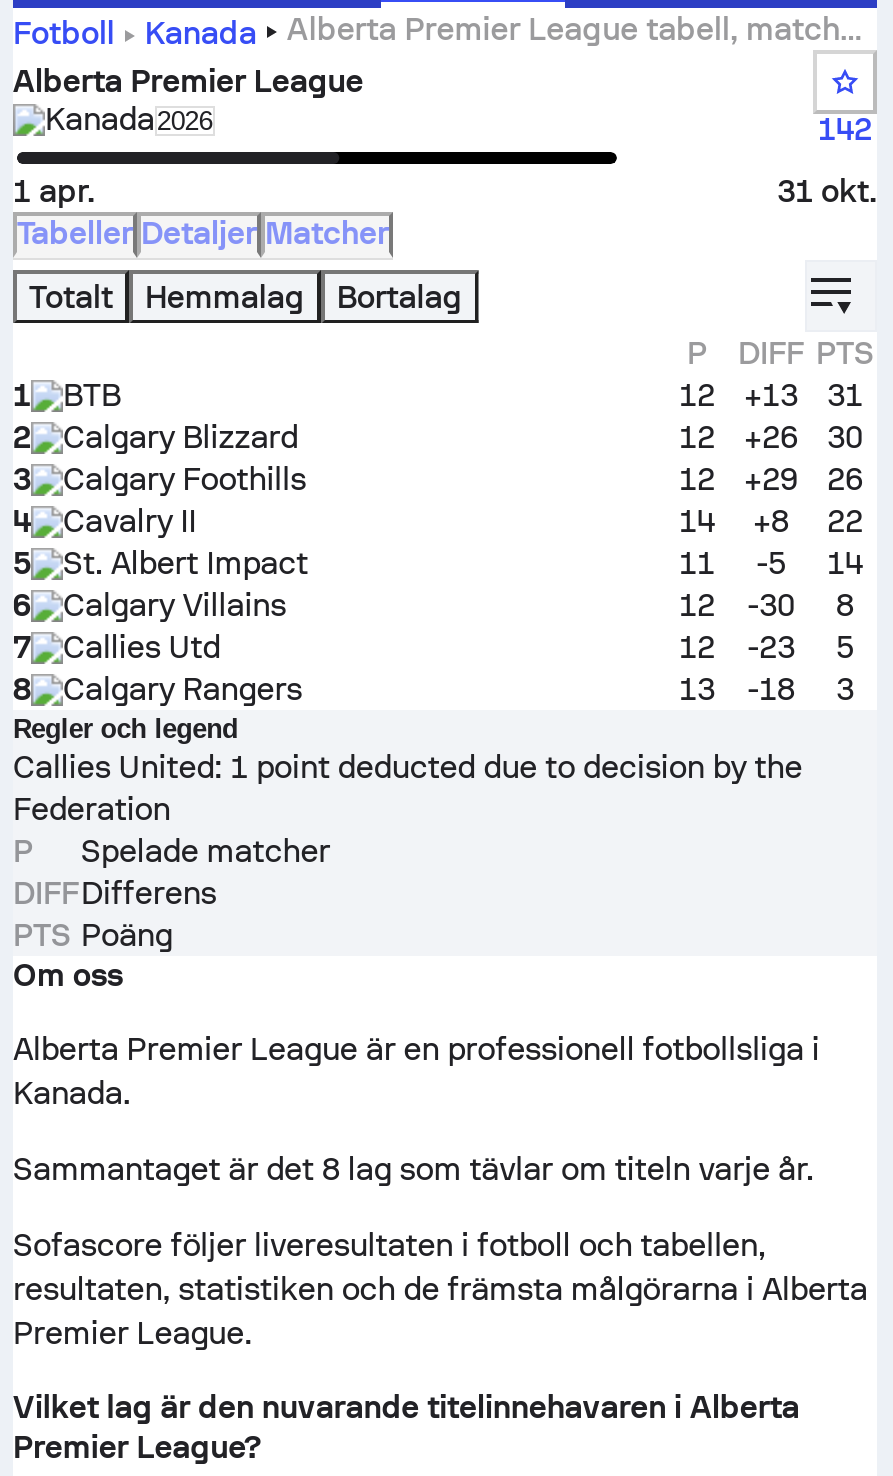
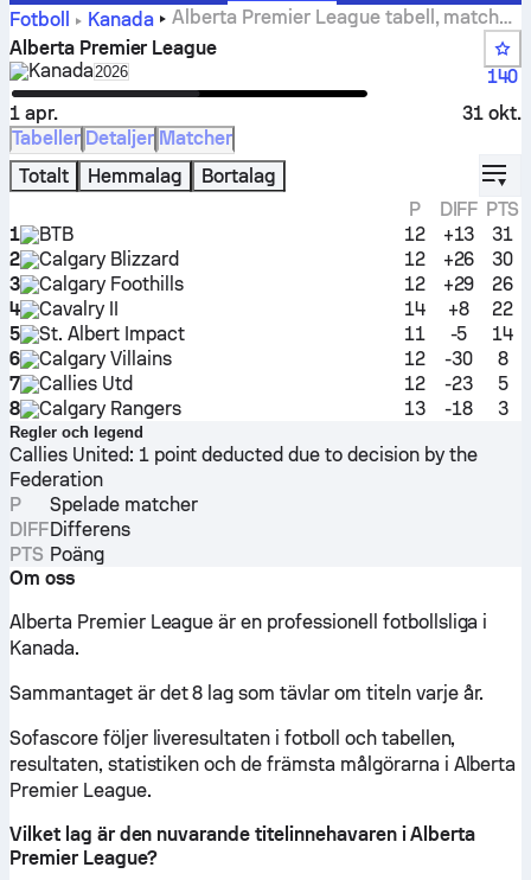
- 142
+ 140
